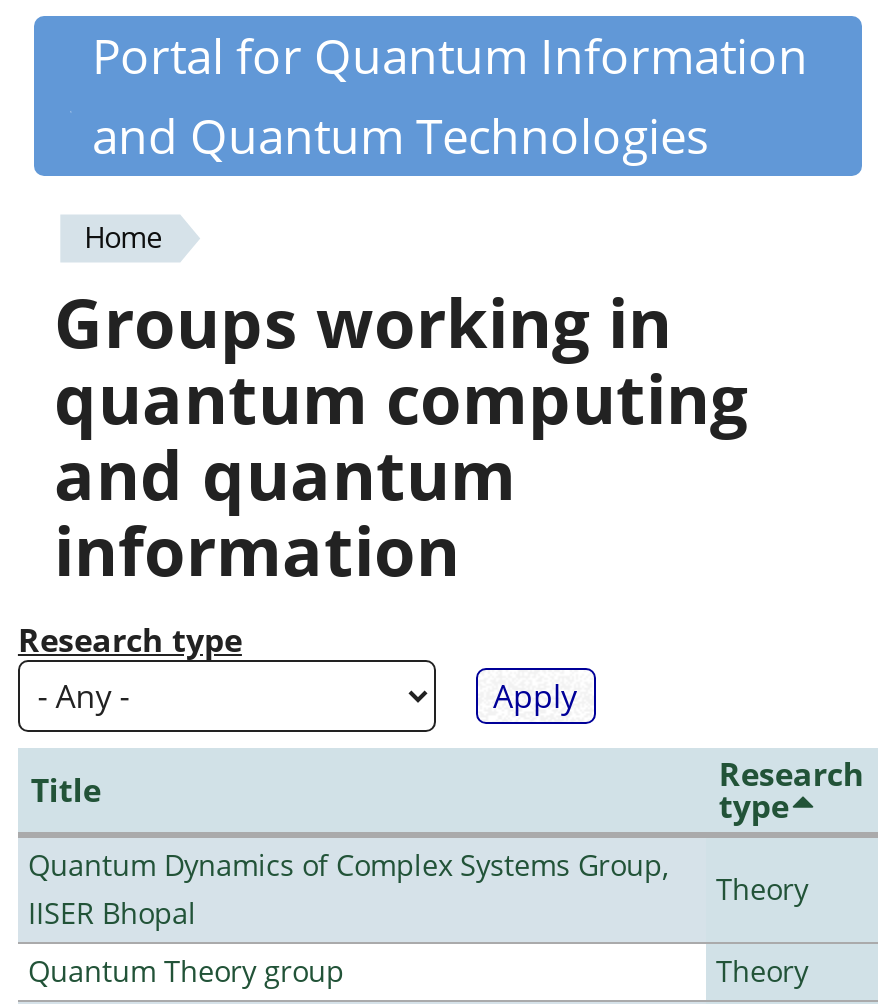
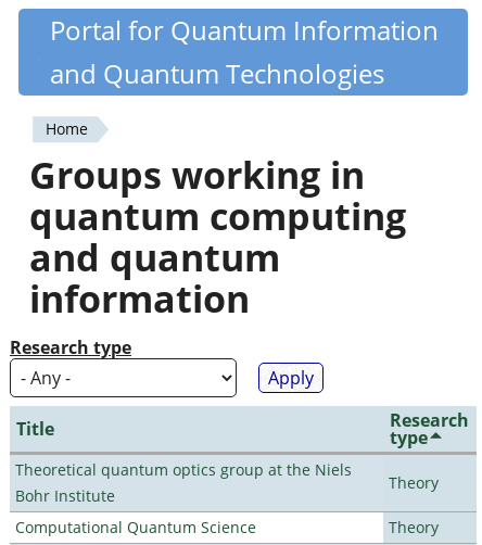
- Quantum Dynamics of Complex Systems Group,
- IISER Bhopal
+ Theoretical quantum optics group at the Niels
+ Bohr Institute

- Quantum Theory group
+ Computational Quantum Science
